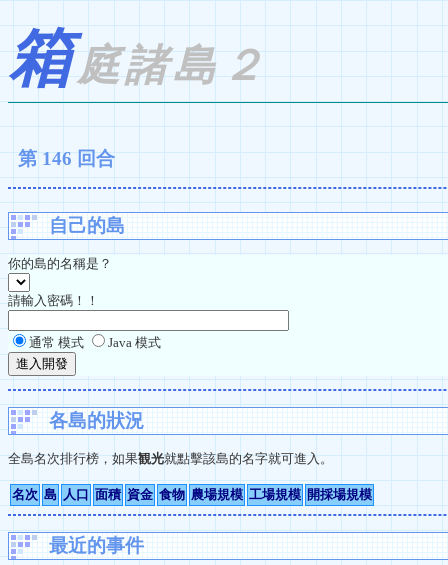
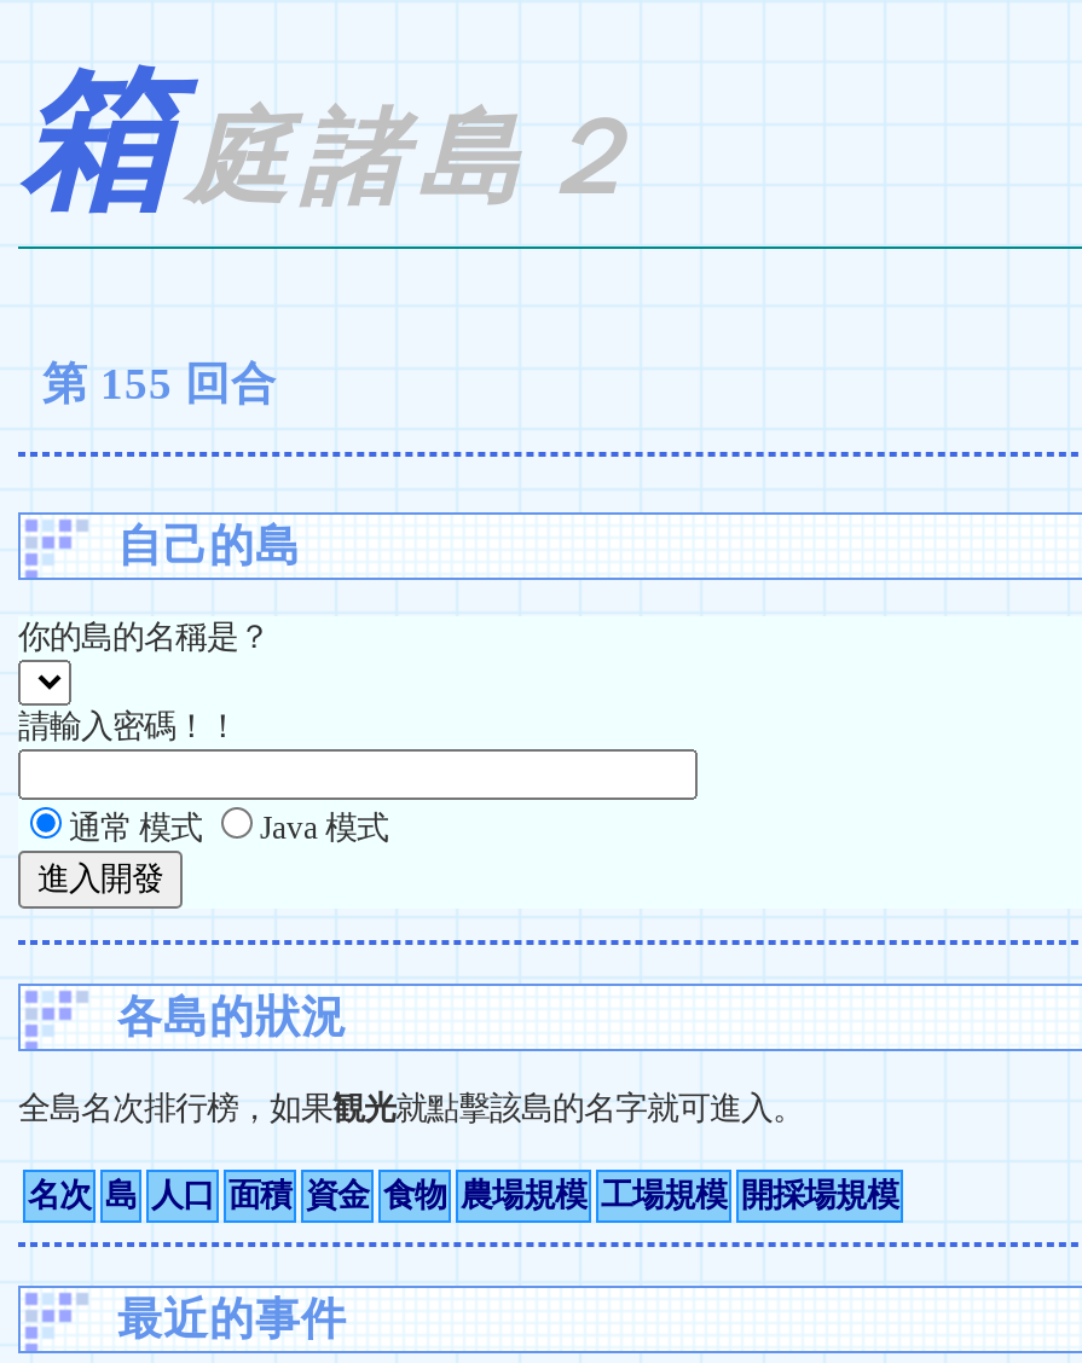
- 第 146 回合
+ 第 155 回合
